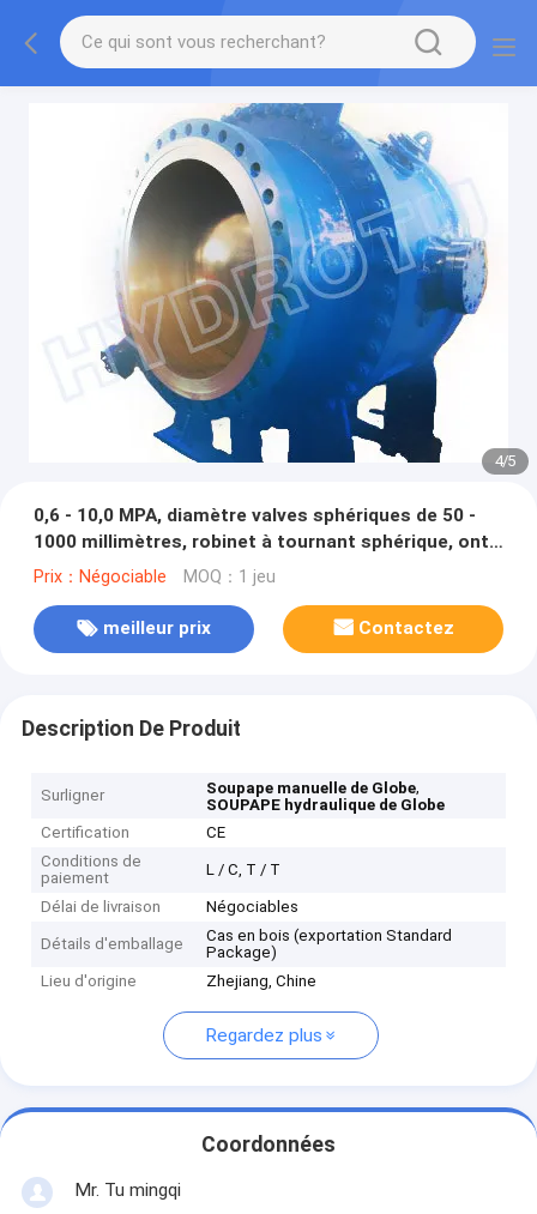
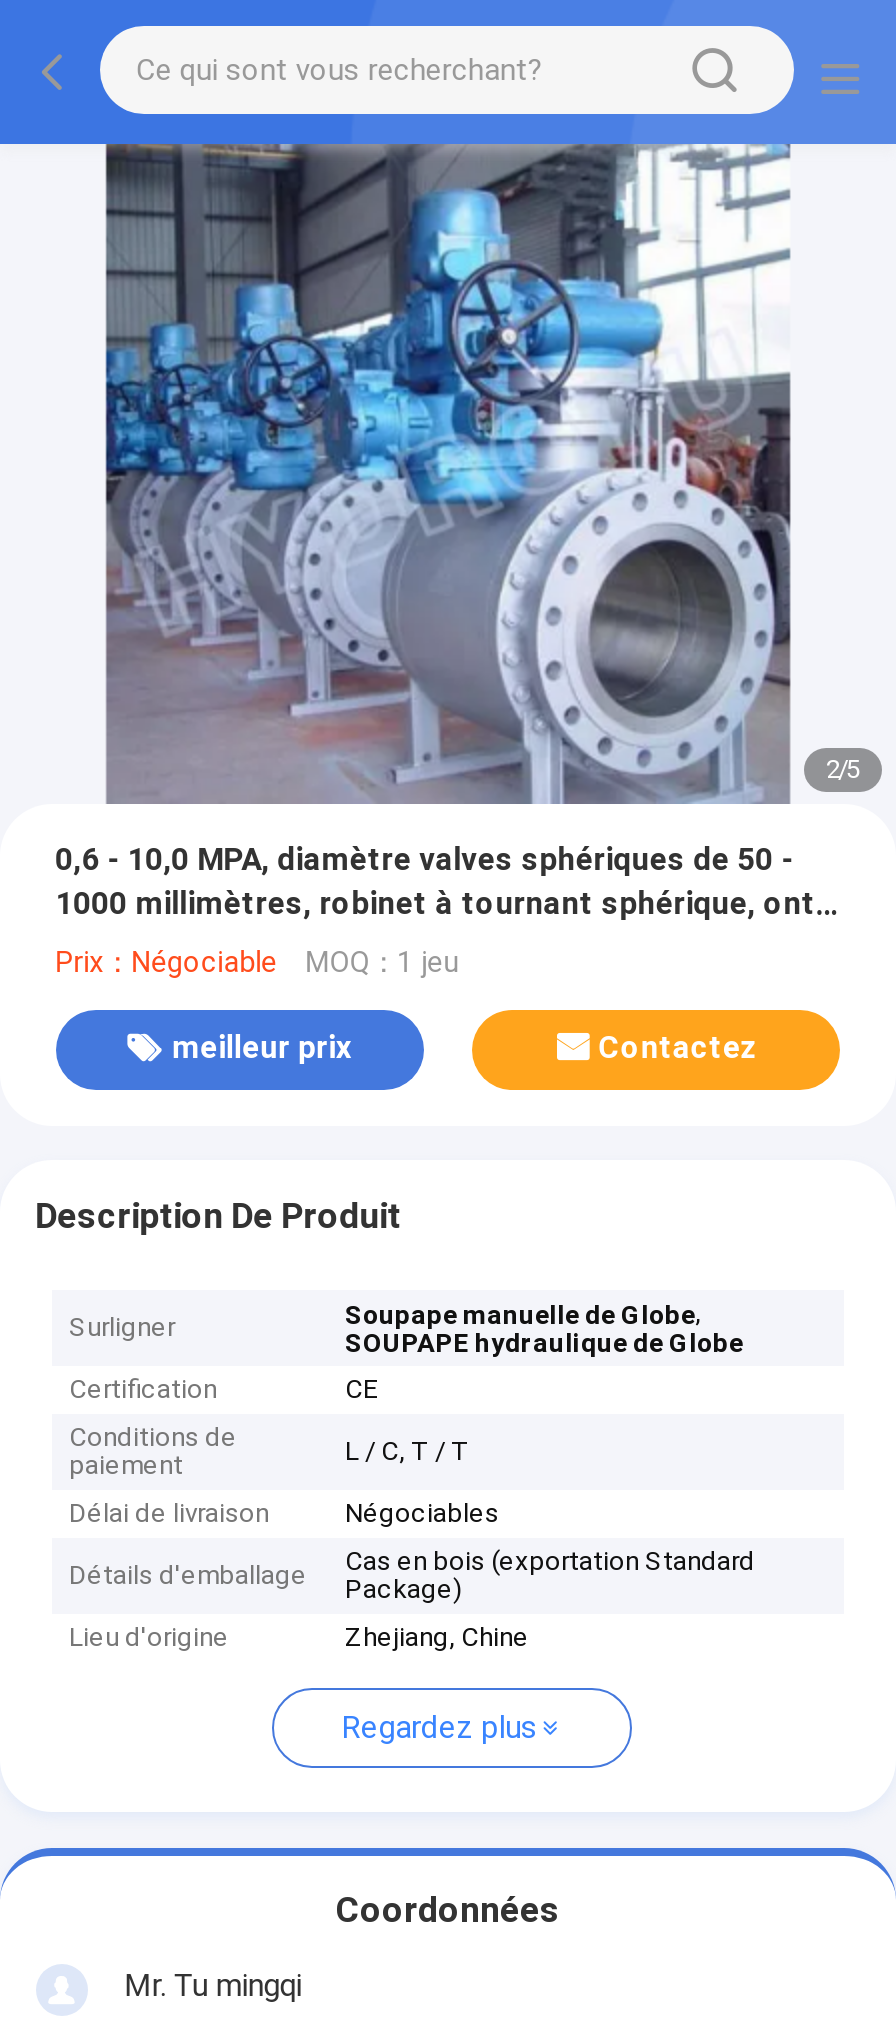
- [image]
- 4/5
+ [image]
+ 2/5
